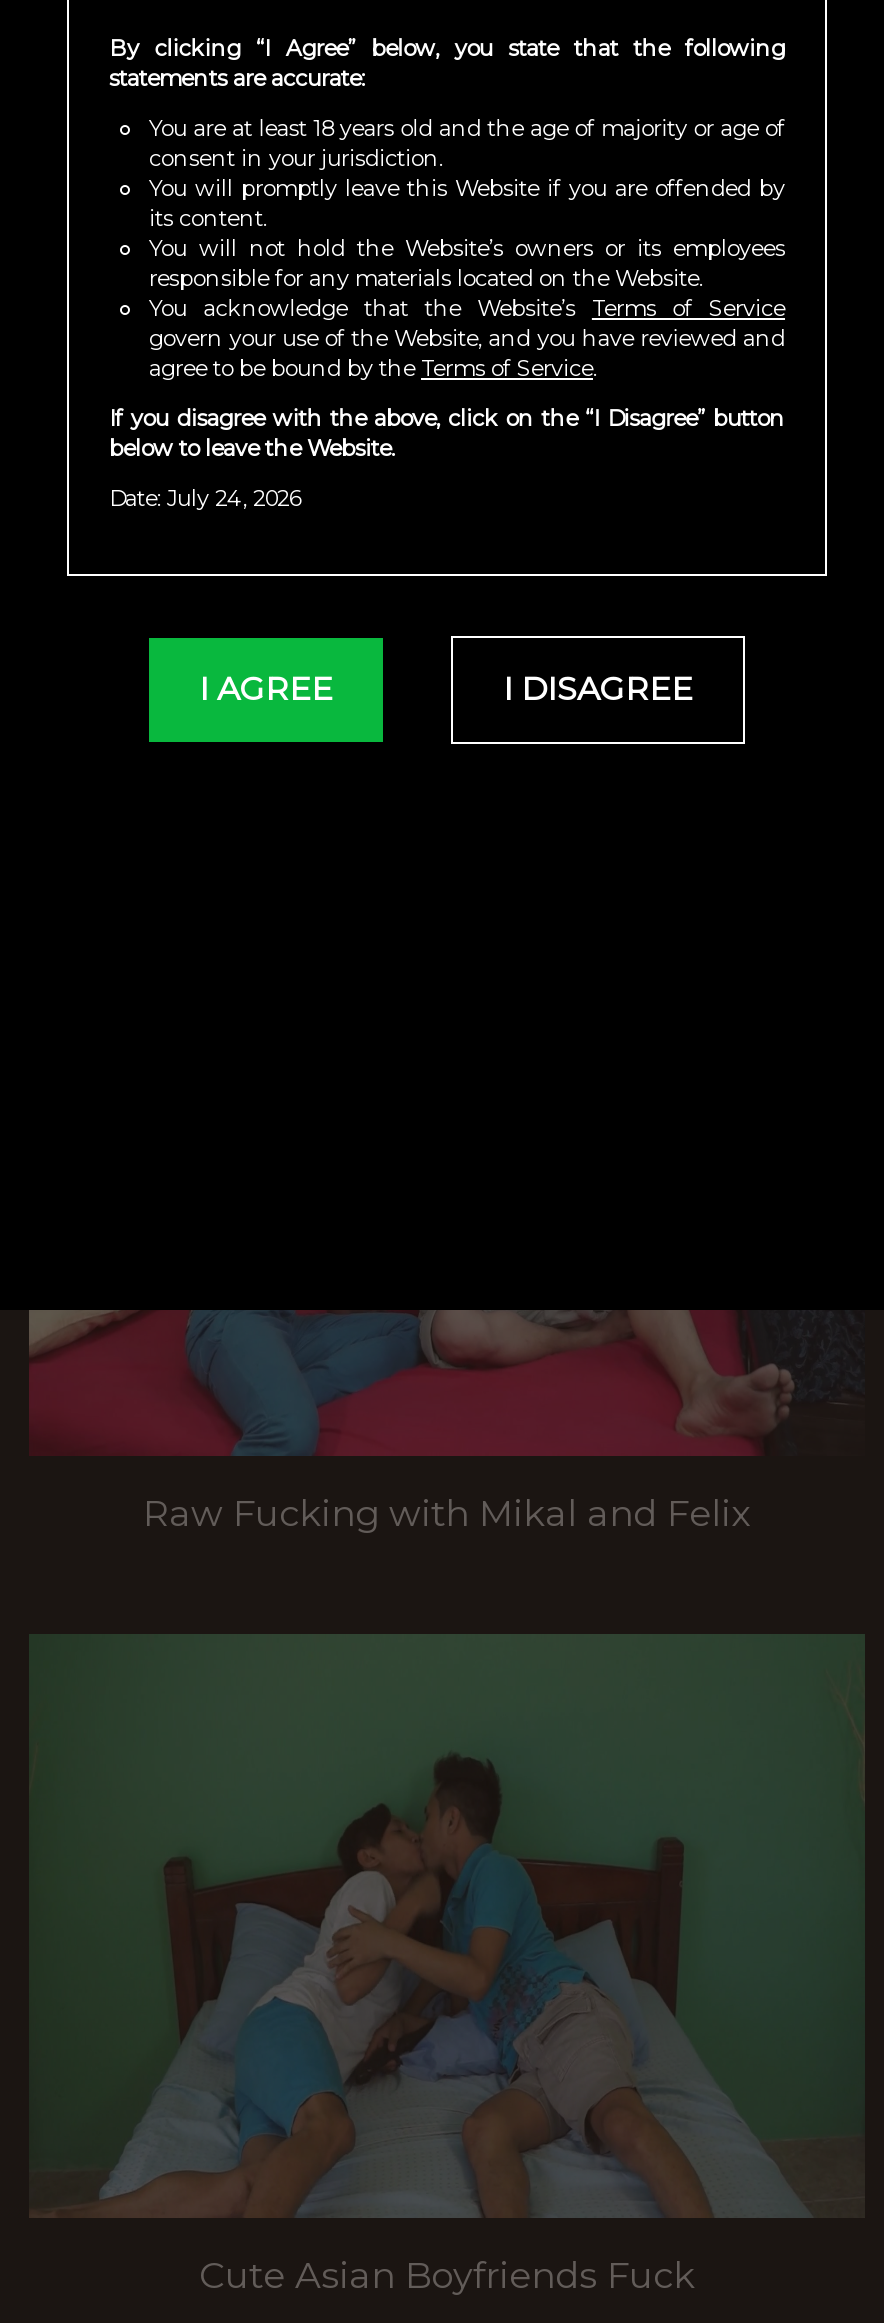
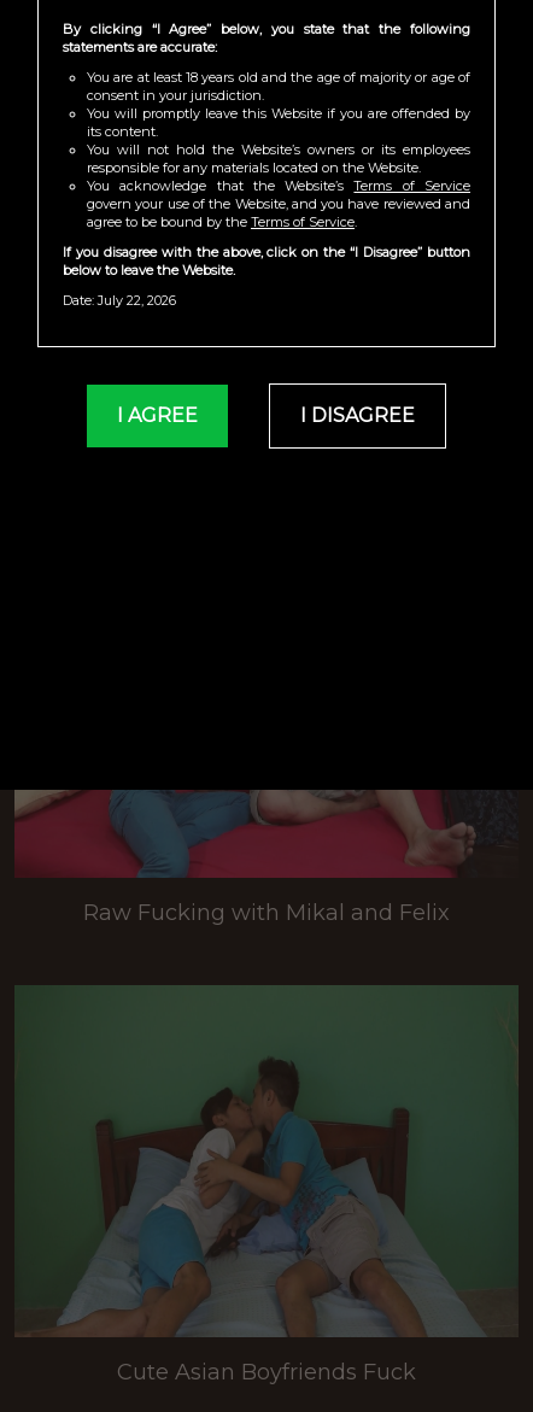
- Date: July 24, 2026
+ Date: July 22, 2026
